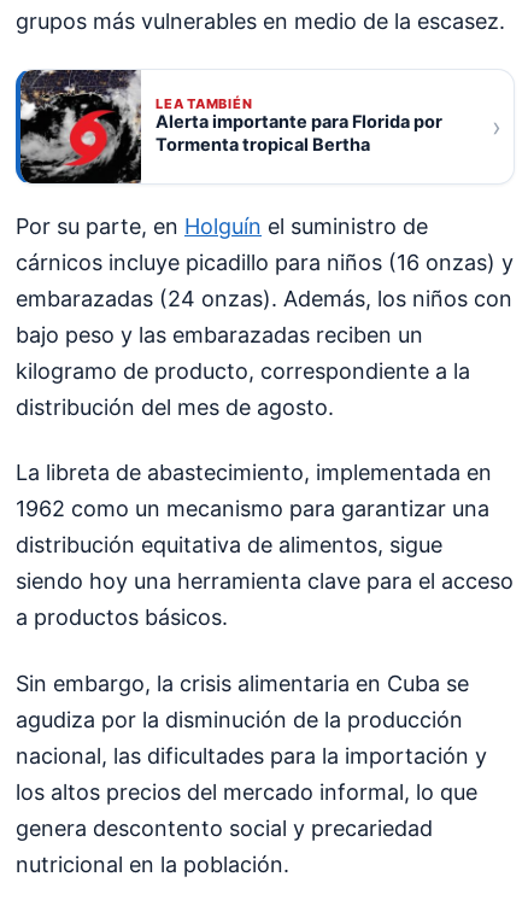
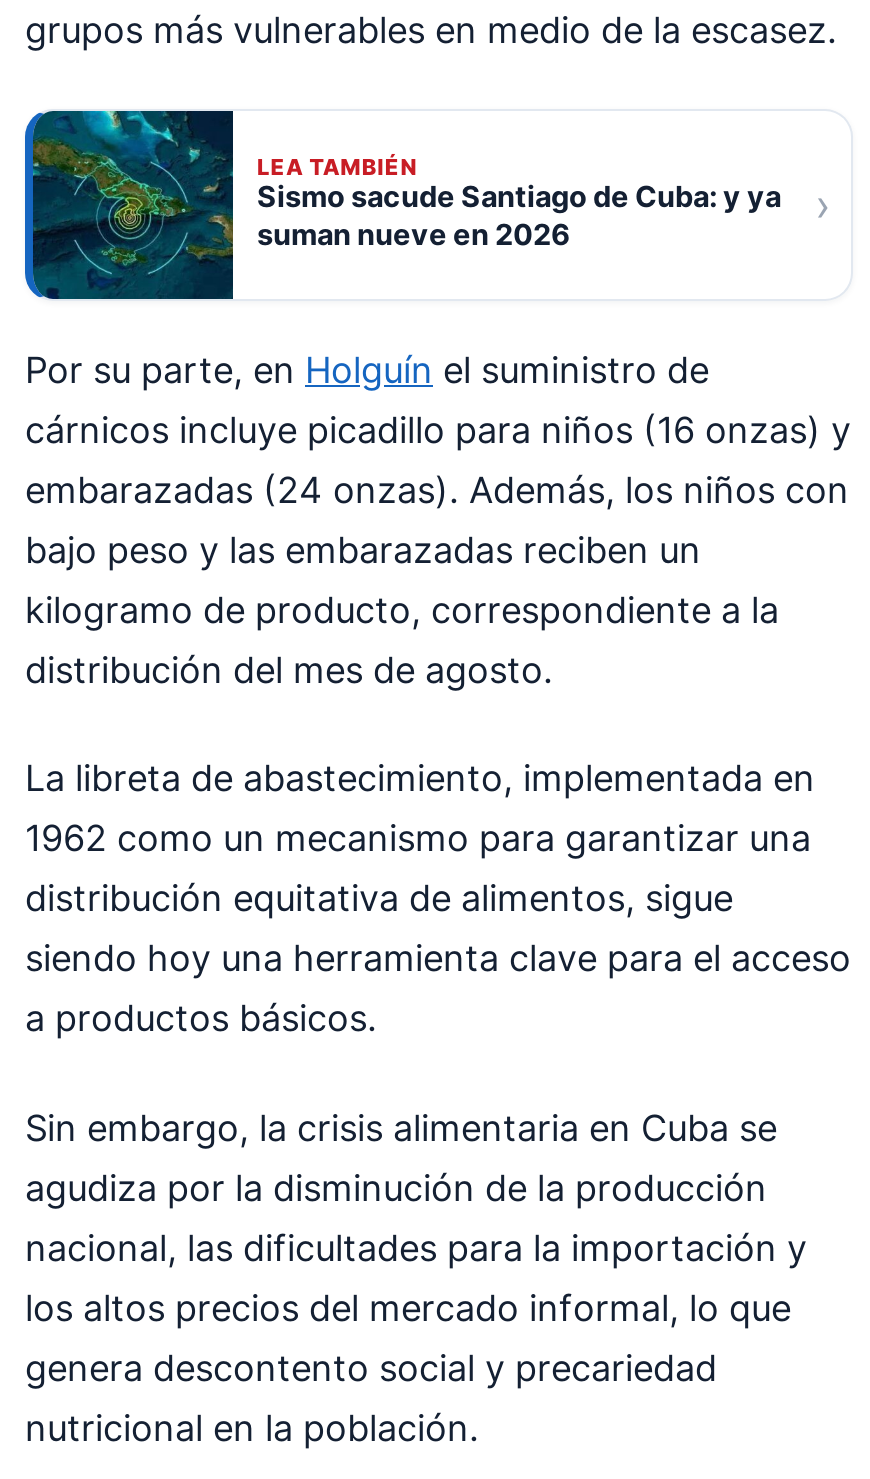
- [image]
- Alerta importante para Florida por
- Tormenta tropical Bertha
+ [image]
+ Sismo sacude Santiago de Cuba: y ya
+ suman nueve en 2026
